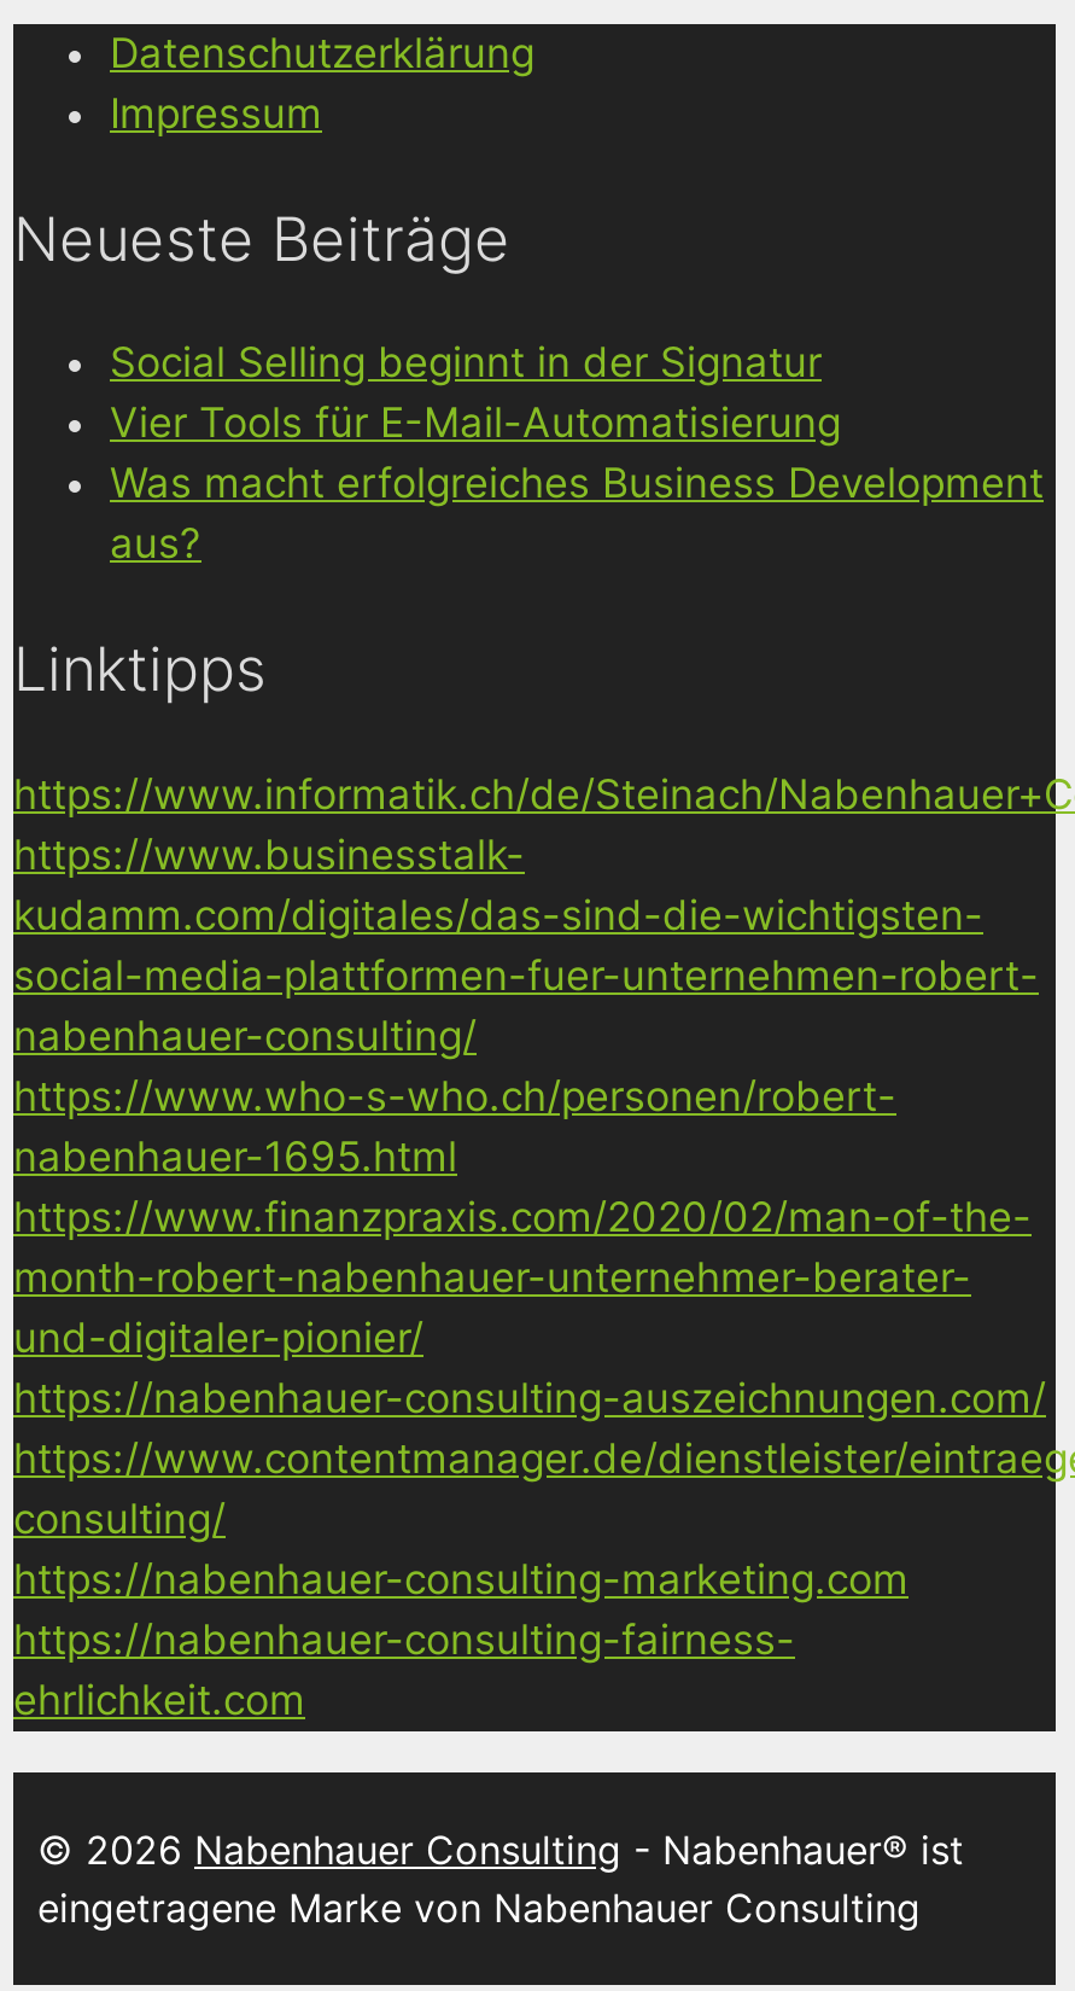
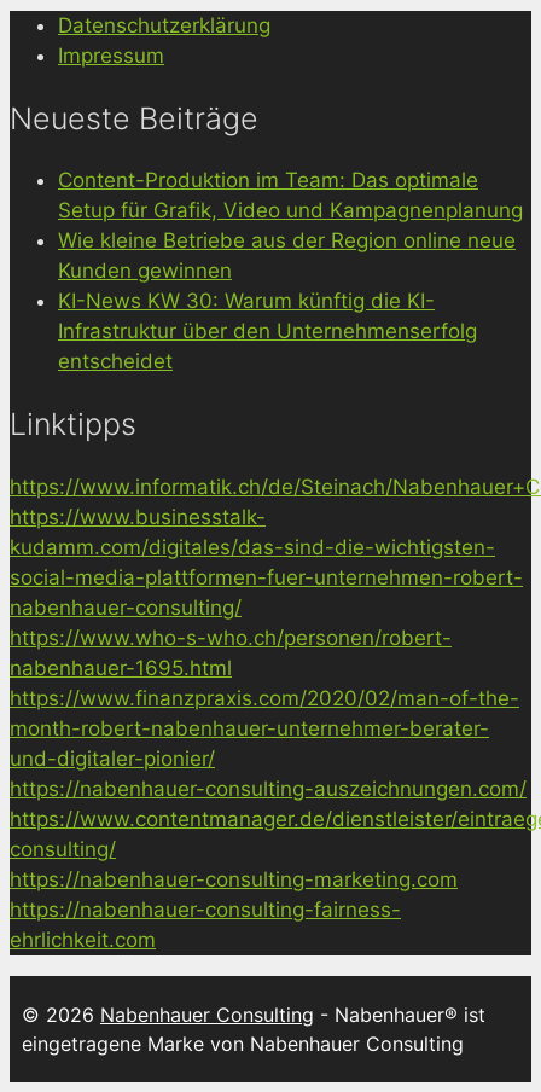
- Social Selling beginnt in der Signatur
- Vier Tools für E-Mail-Automatisierung
- Was macht erfolgreiches Business Development
- aus?
+ Content-Produktion im Team: Das optimale
+ Setup für Grafik, Video und Kampagnenplanung
+ Wie kleine Betriebe aus der Region online neue
+ Kunden gewinnen
+ KI-News KW 30: Warum künftig die KI-
+ Infrastruktur über den Unternehmenserfolg
+ entscheidet
